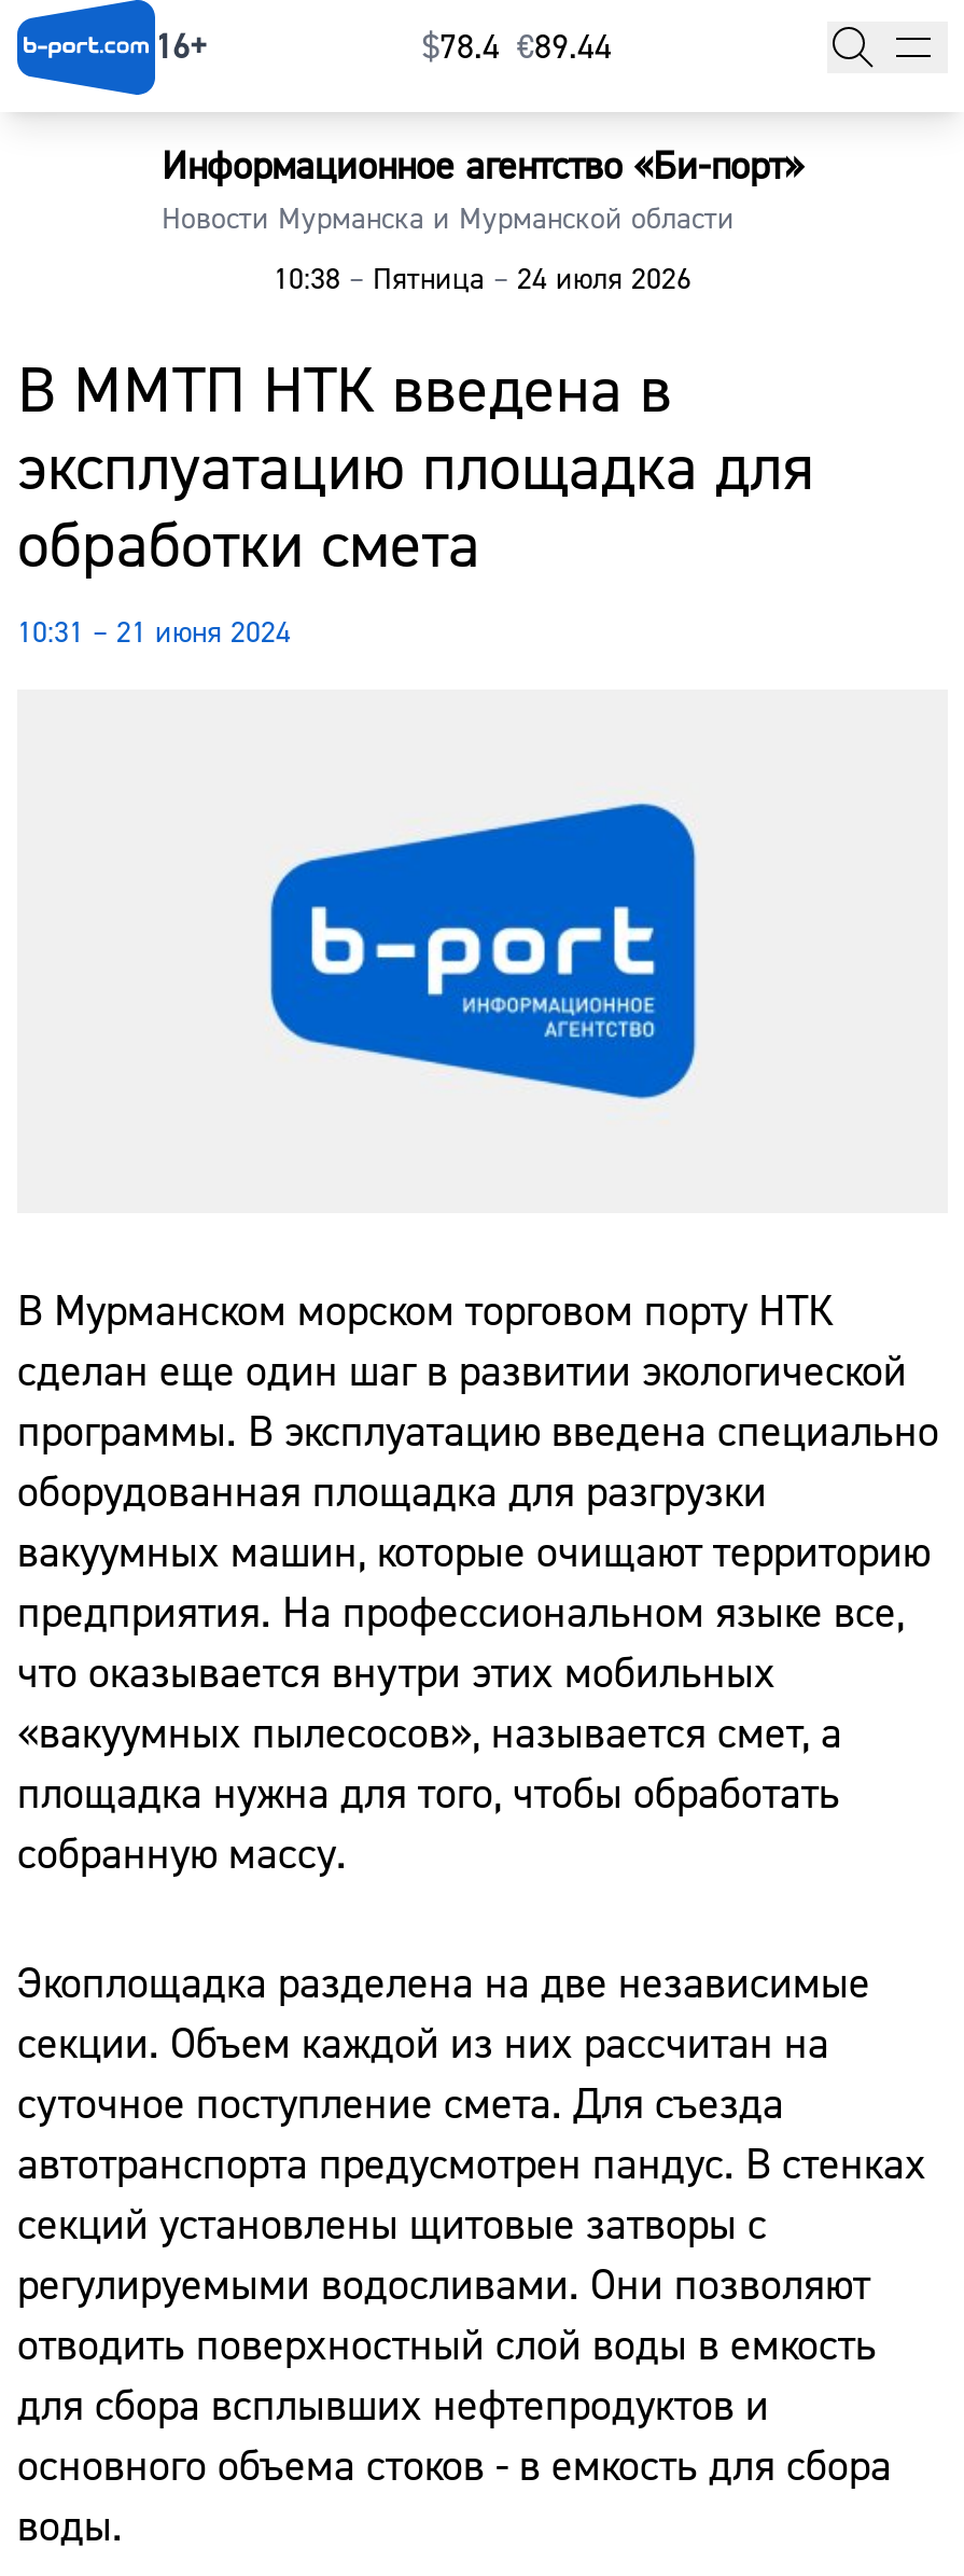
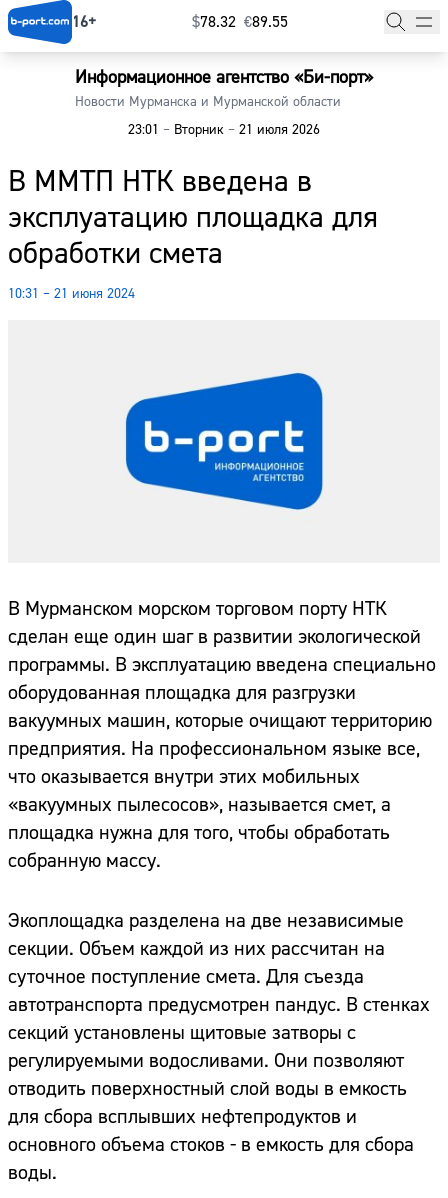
- $78.4 €89.44
+ $78.32 €89.55

- 10:38 – Пятница – 24 июля 2026
+ 23:01 – Вторник – 21 июля 2026
